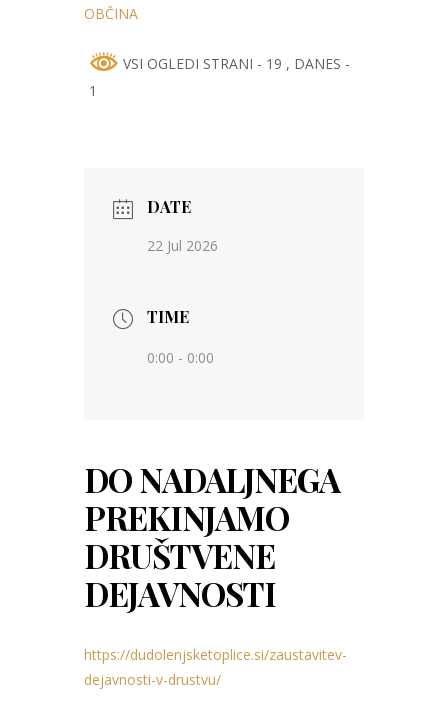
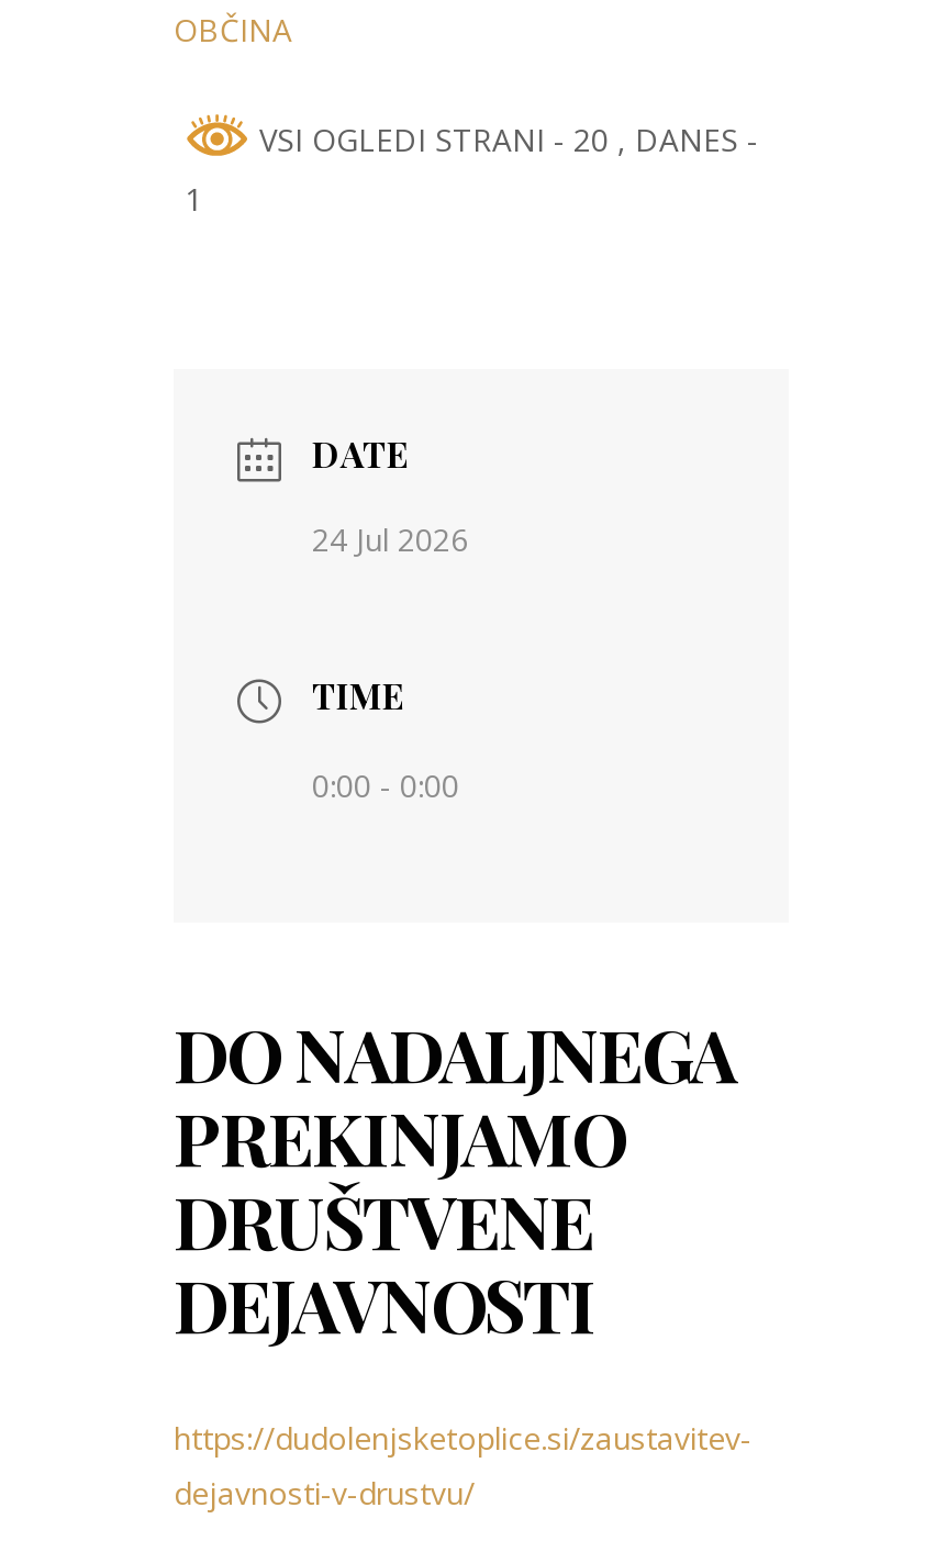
- VSI OGLEDI STRANI - 19, DANES -
+ VSI OGLEDI STRANI - 20, DANES -

- 22 Jul 2026
+ 24 Jul 2026
